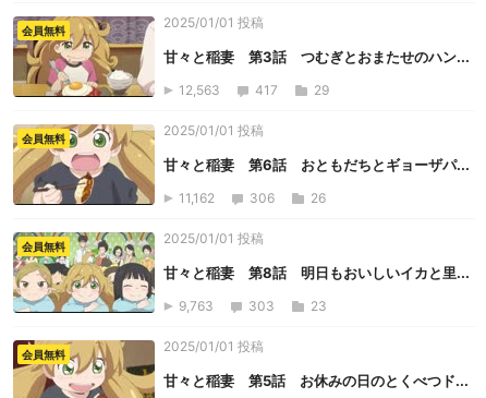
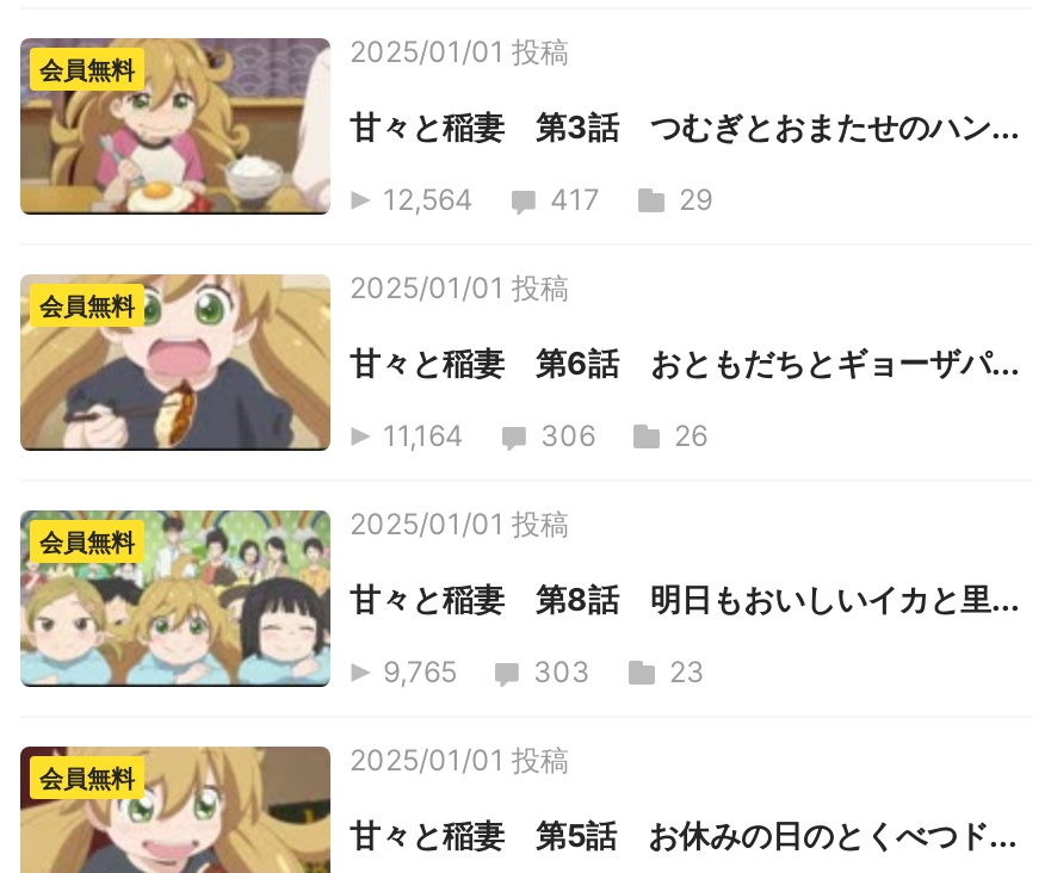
- 12,563
+ 12,564

- 11,162
+ 11,164

- 9,763
+ 9,765
